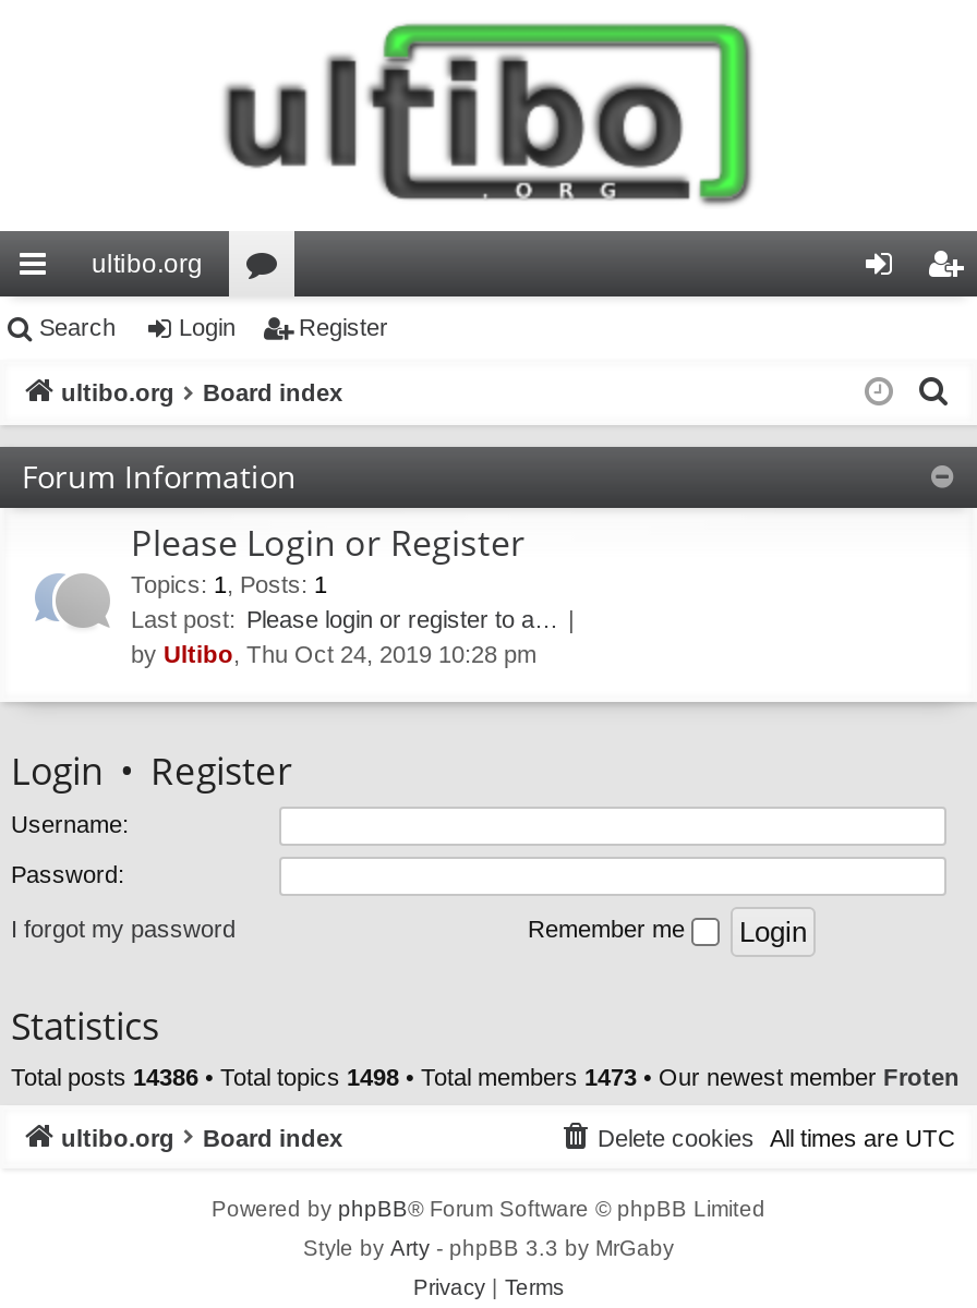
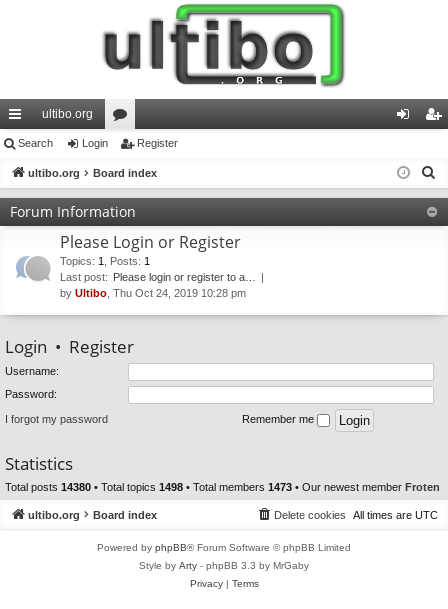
- Total posts 14386 • Total topics 1498 • Total members 1473 • Our newest member Froten
+ Total posts 14380 • Total topics 1498 • Total members 1473 • Our newest member Froten
